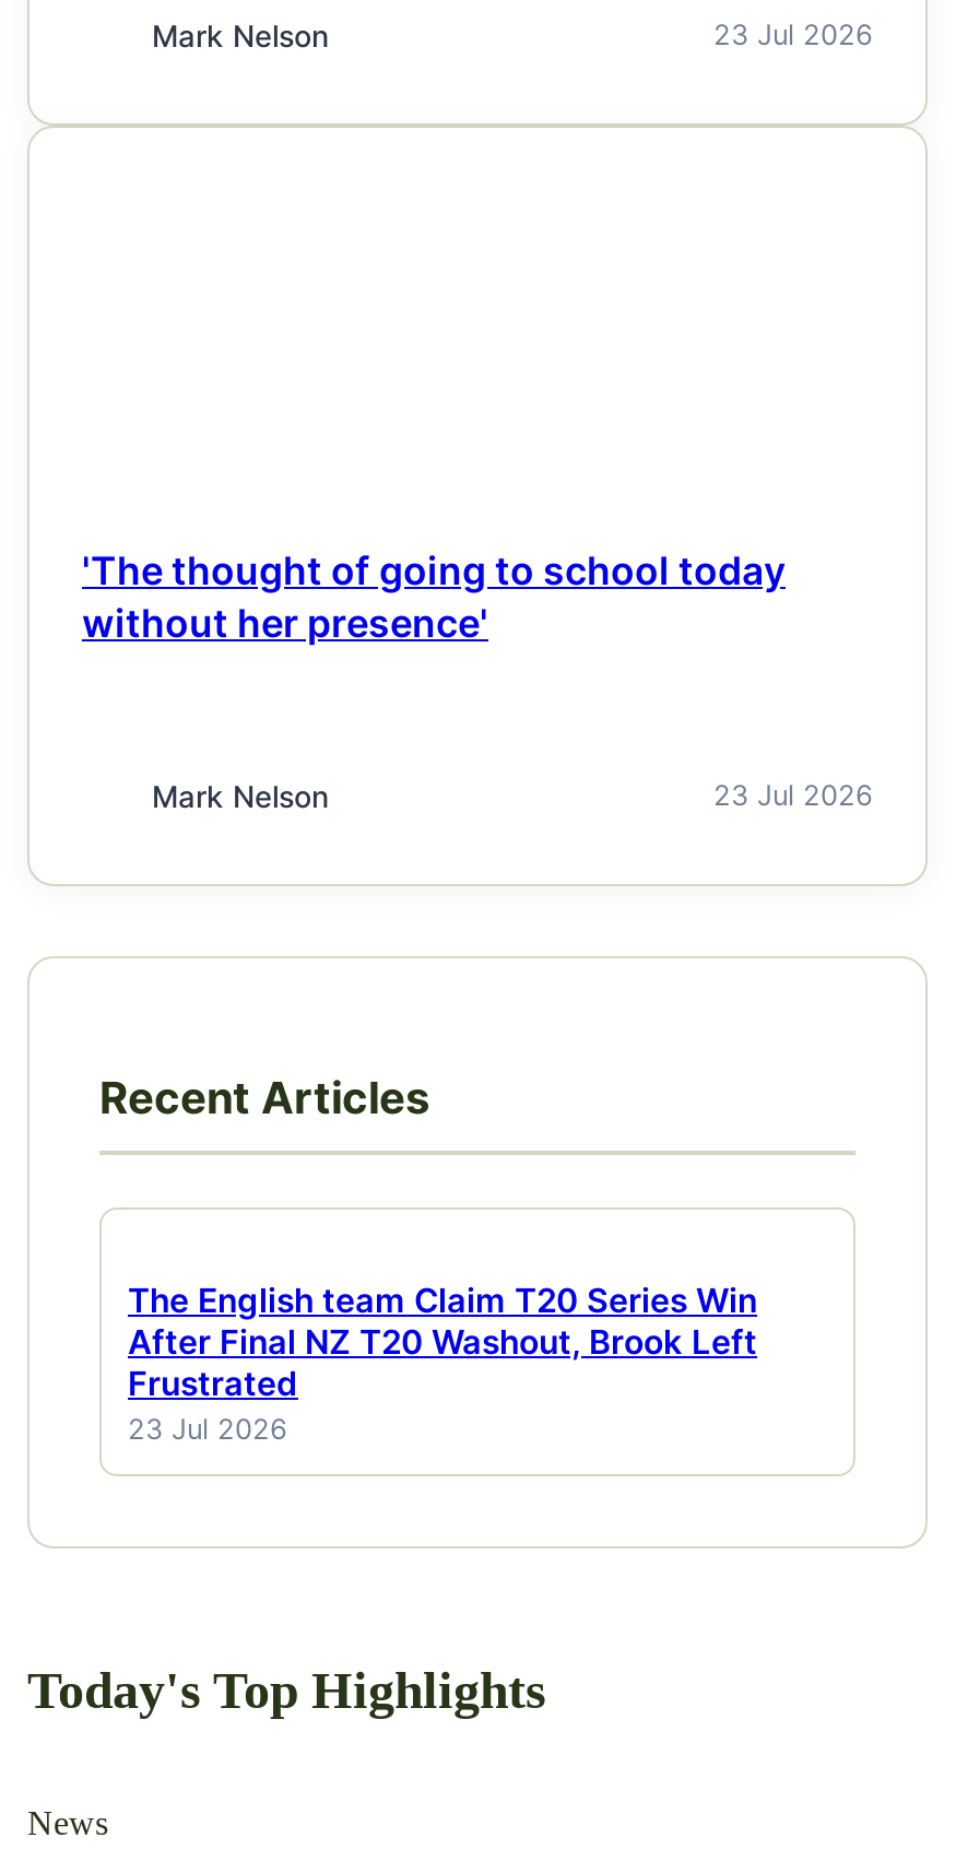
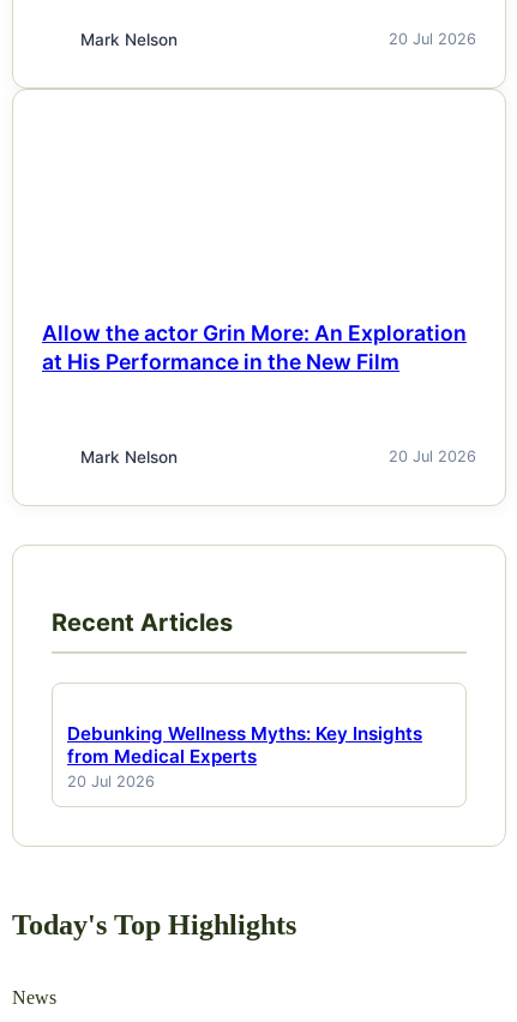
- 23 Jul 2026
+ 20 Jul 2026

- 'The thought of going to school today
- without her presence'
+ Allow the actor Grin More: An Exploration
+ at His Performance in the New Film

- 23 Jul 2026
+ 20 Jul 2026

- The English team Claim T20 Series Win
- After Final NZ T20 Washout, Brook Left
- Frustrated
- 23 Jul 2026
+ Debunking Wellness Myths: Key Insights
+ from Medical Experts
+ 20 Jul 2026
